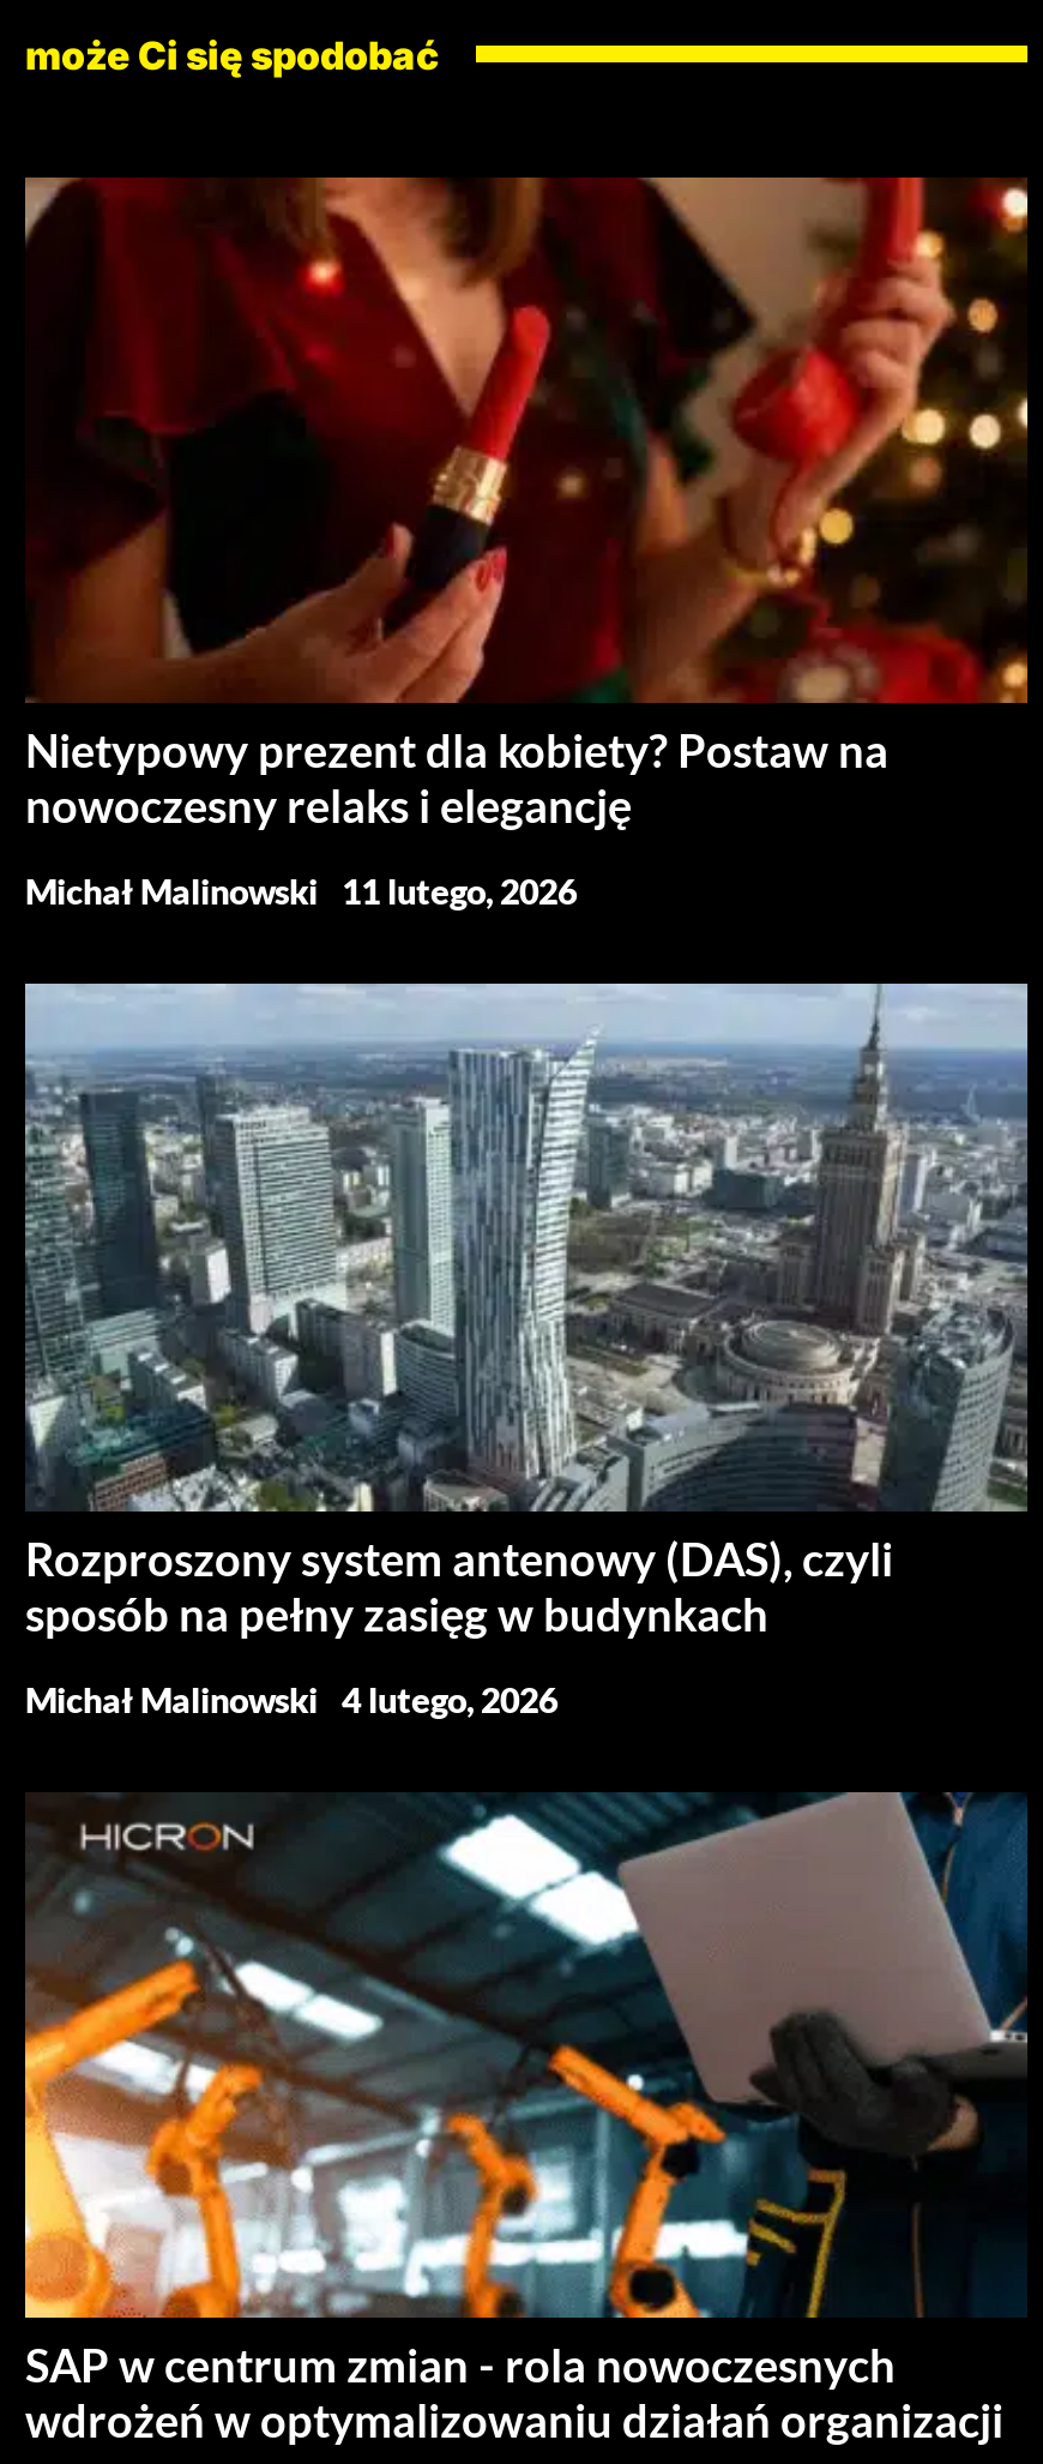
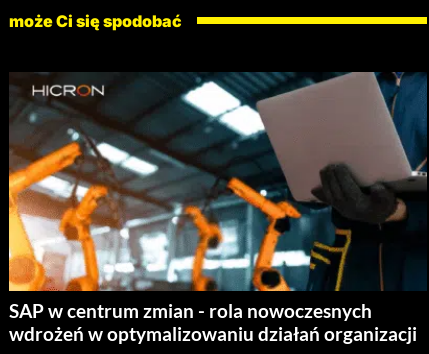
- [image]
- Nietypowy prezent dla kobiety? Postaw na
- nowoczesny relaks i elegancję
- Michał Malinowski 11 lutego, 2026

- [image]
- Rozproszony system antenowy (DAS), czyli
- sposób na pełny zasięg w budynkach
- Michał Malinowski 4 lutego, 2026
